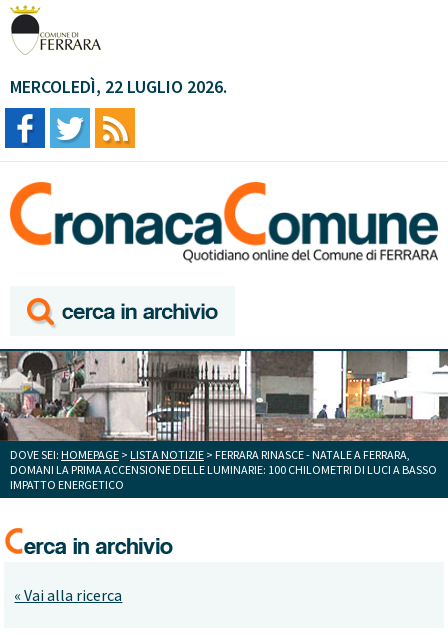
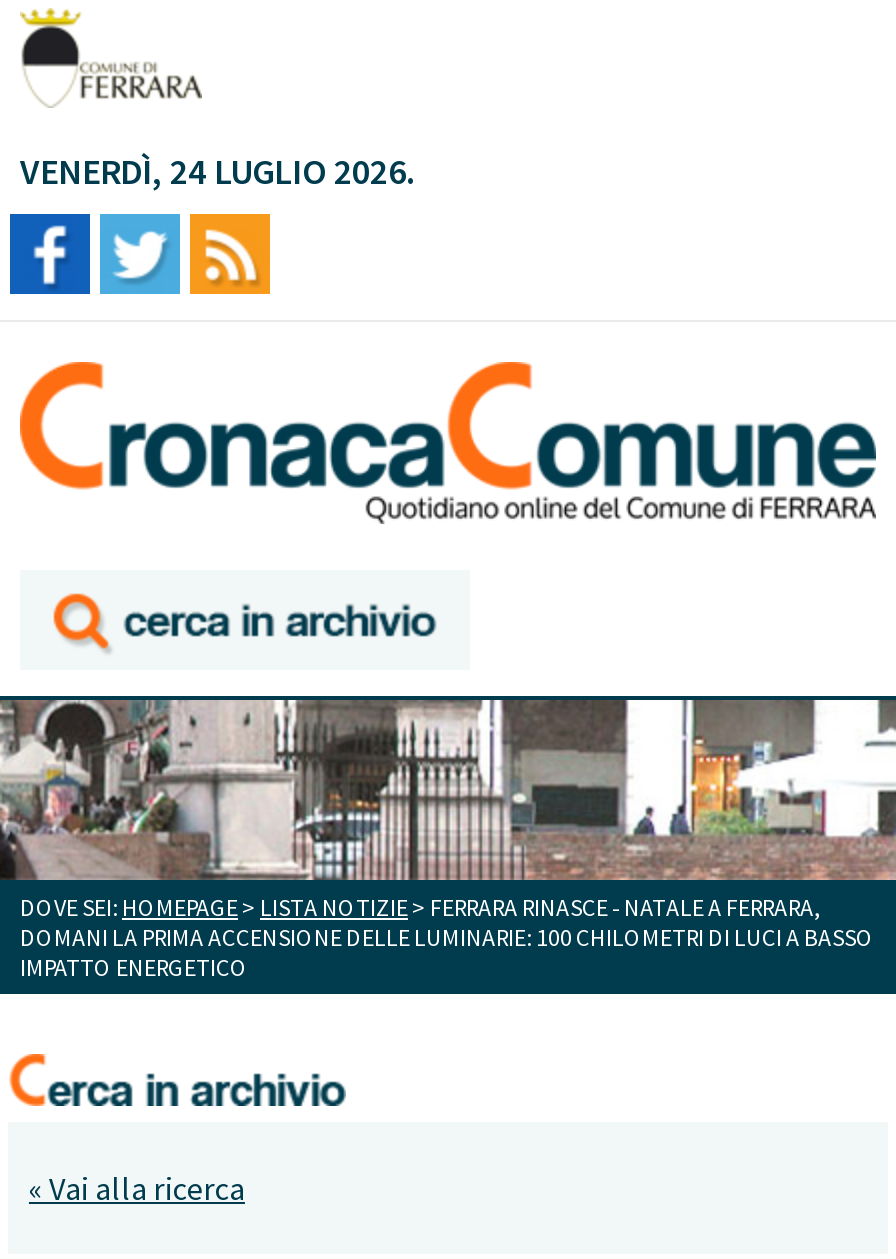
- MERCOLEDÌ, 22 LUGLIO 2026.
+ VENERDÌ, 24 LUGLIO 2026.
